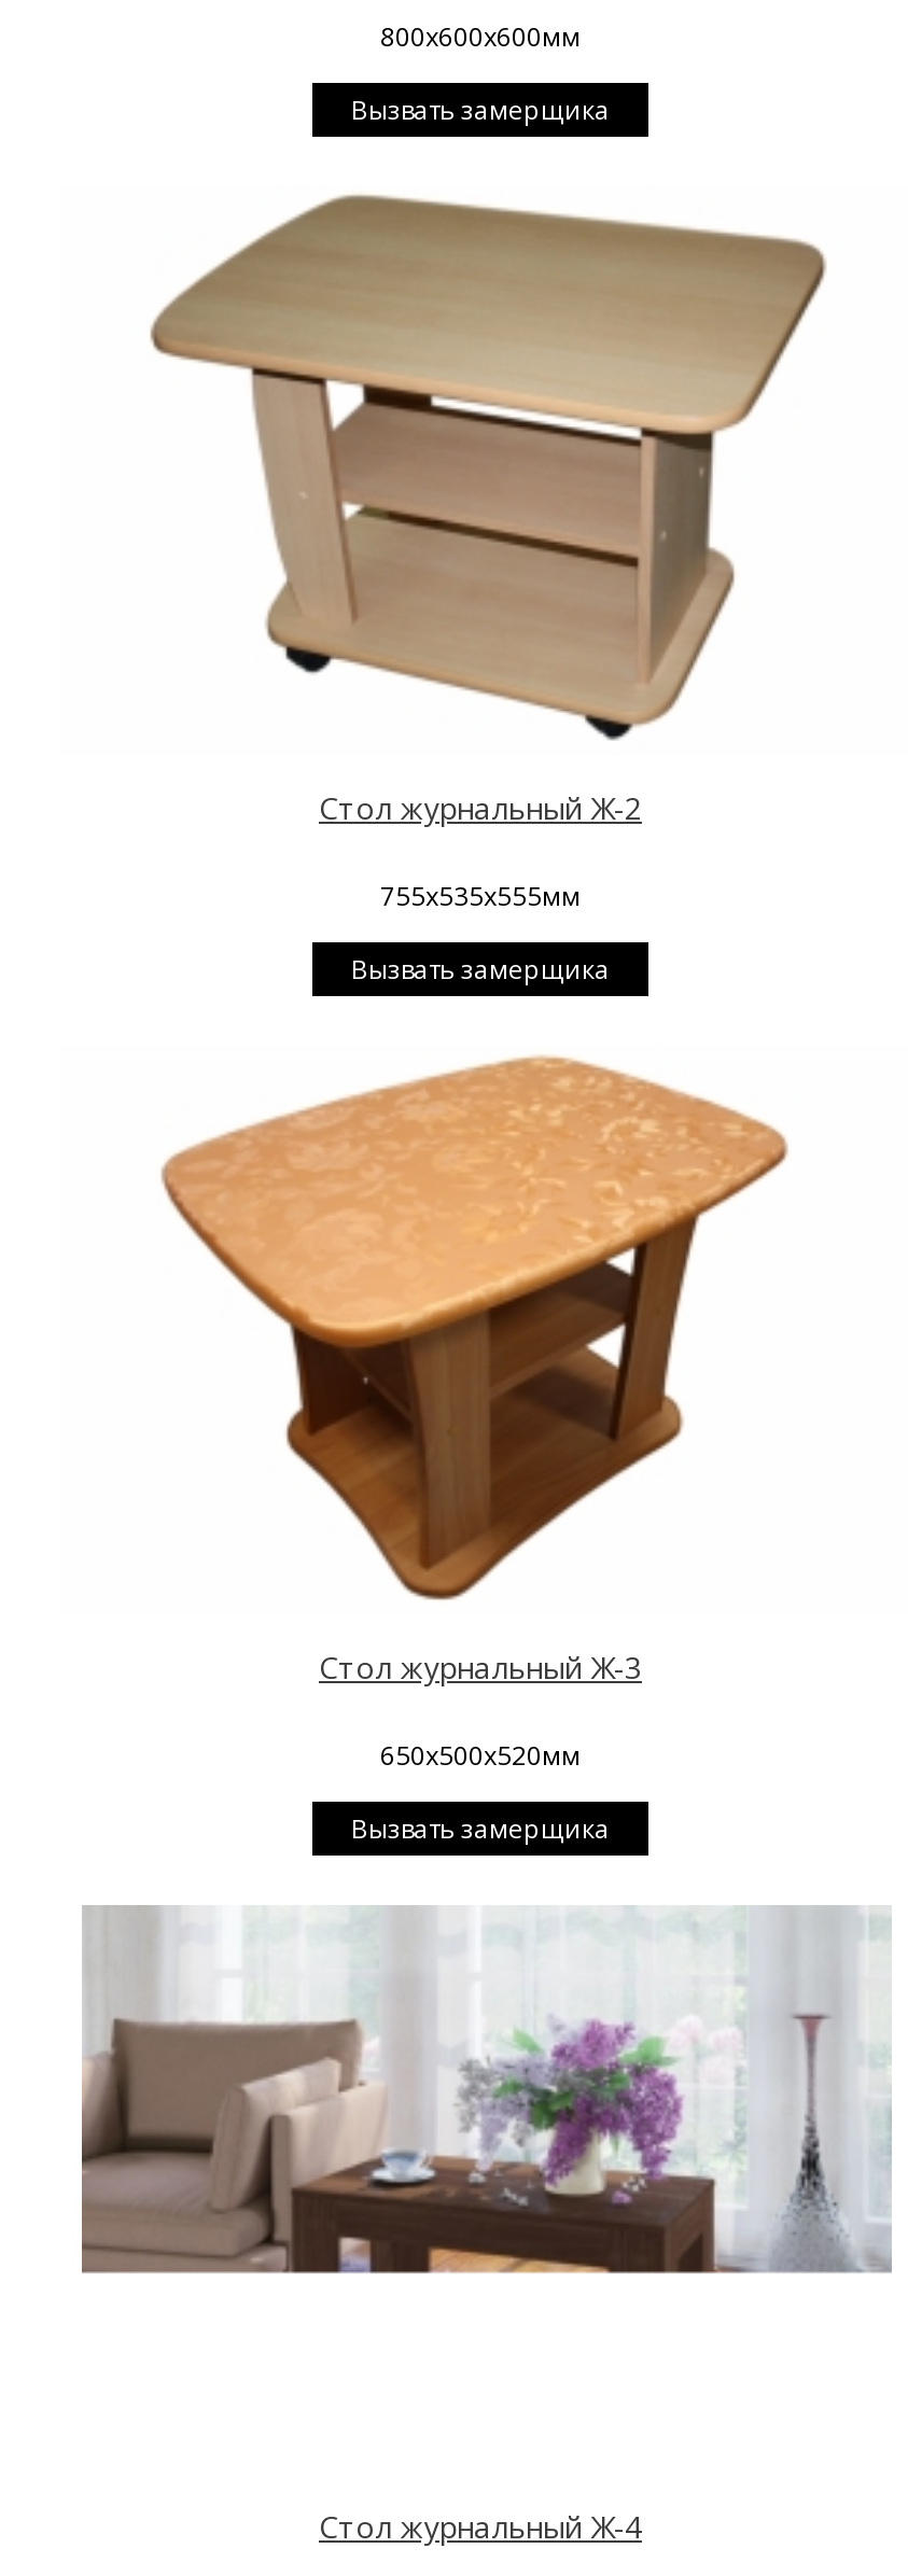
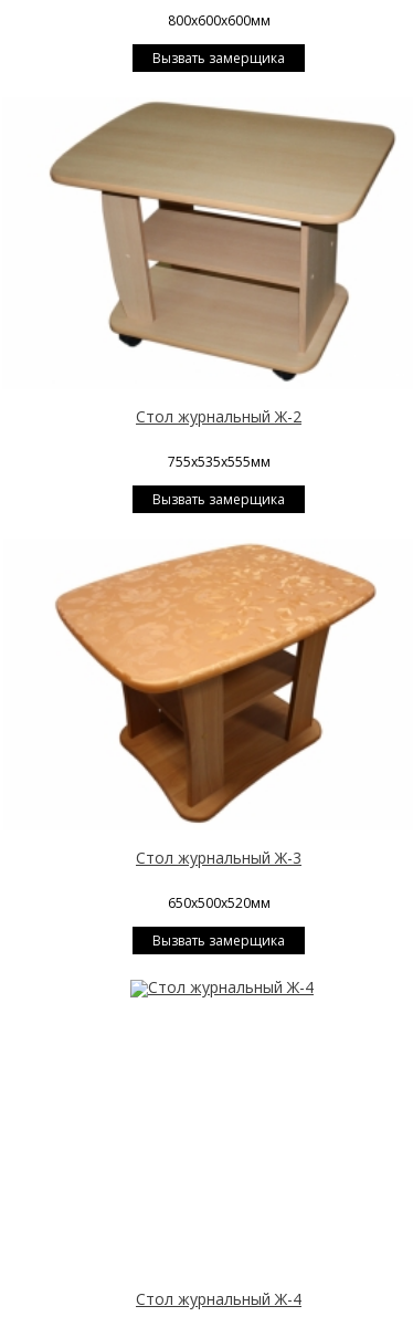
- [image]
